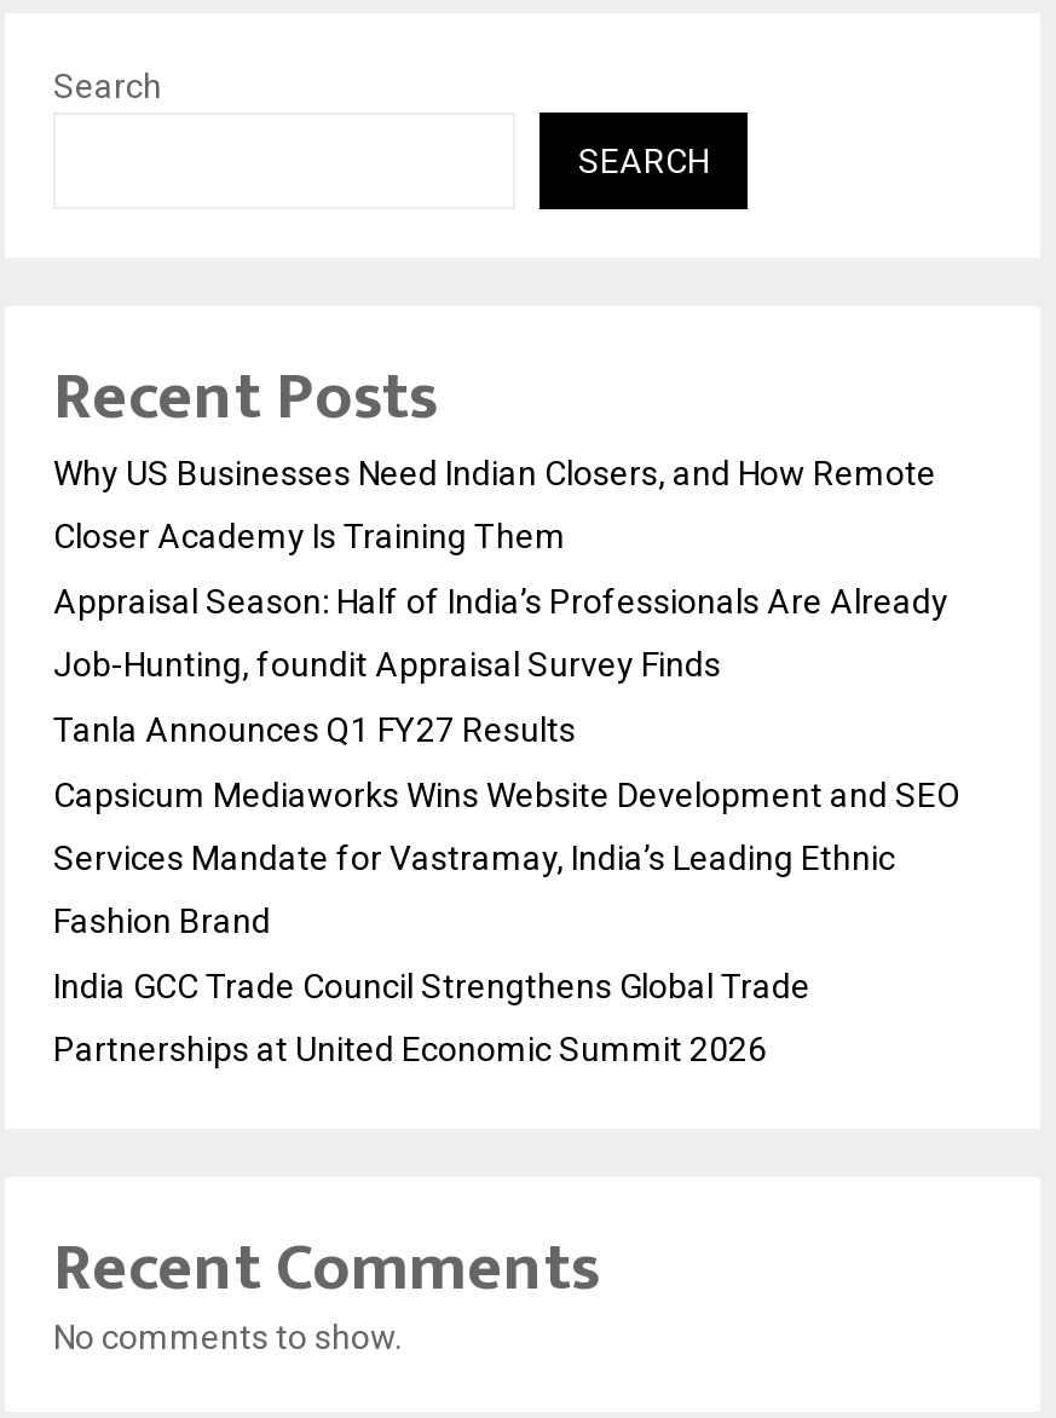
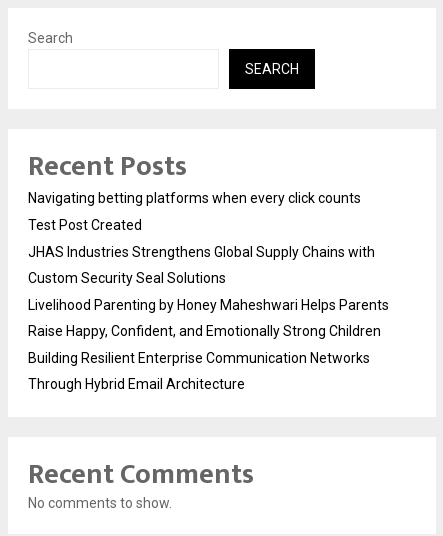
- Why US Businesses Need Indian Closers, and How Remote
- Closer Academy Is Training Them
- Appraisal Season: Half of India’s Professionals Are Already
- Job-Hunting, foundit Appraisal Survey Finds
- Tanla Announces Q1 FY27 Results
- Capsicum Mediaworks Wins Website Development and SEO
- Services Mandate for Vastramay, India’s Leading Ethnic
- Fashion Brand
- India GCC Trade Council Strengthens Global Trade
- Partnerships at United Economic Summit 2026
+ Navigating betting platforms when every click counts
+ Test Post Created
+ JHAS Industries Strengthens Global Supply Chains with
+ Custom Security Seal Solutions
+ Livelihood Parenting by Honey Maheshwari Helps Parents
+ Raise Happy, Confident, and Emotionally Strong Children
+ Building Resilient Enterprise Communication Networks
+ Through Hybrid Email Architecture
